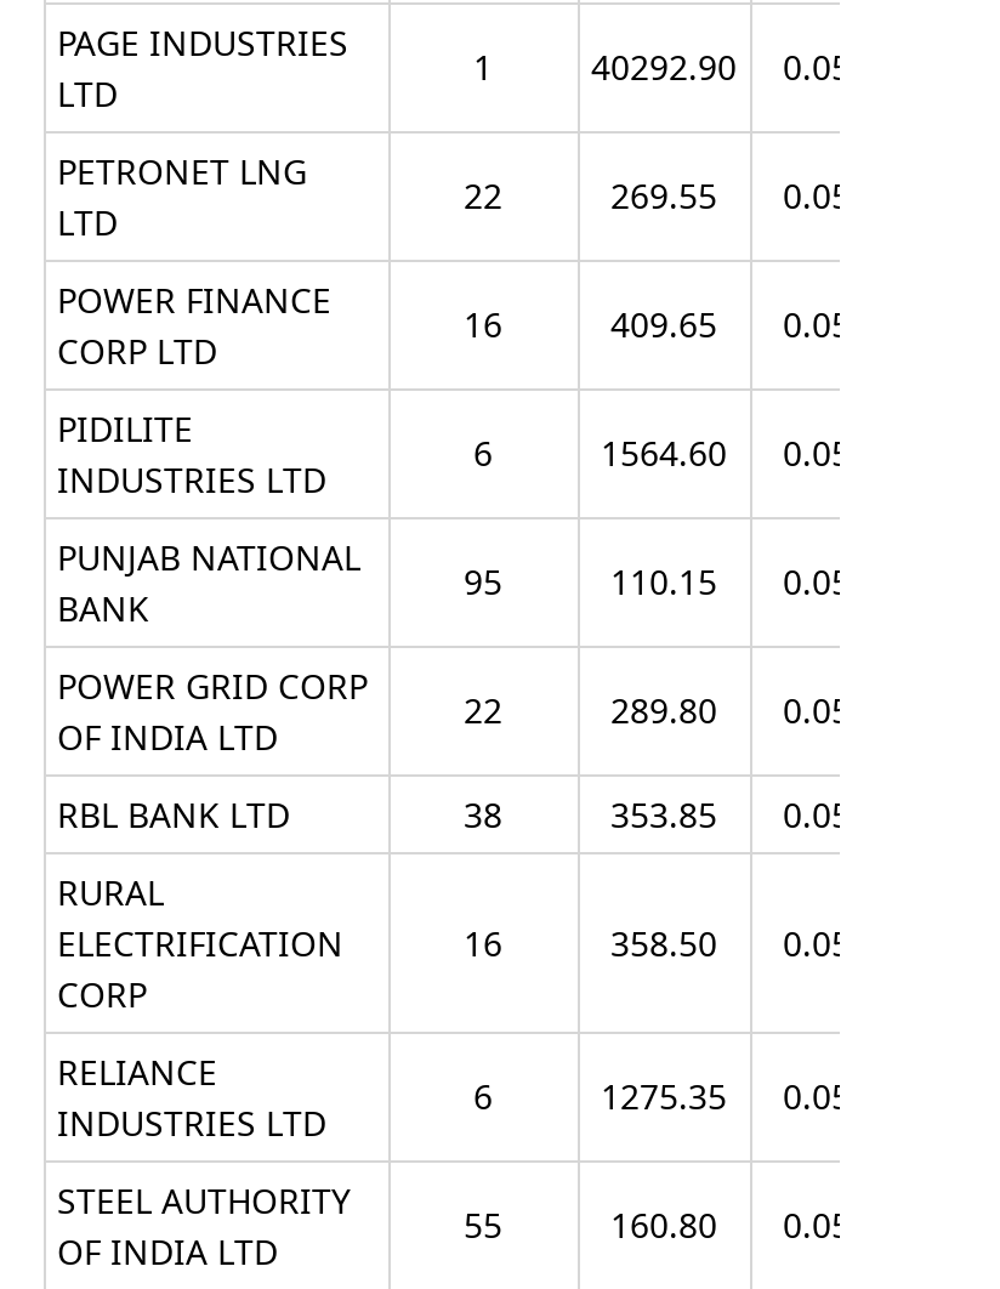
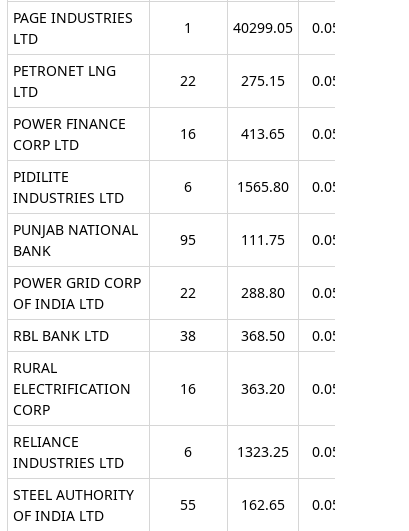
- 40292.90
+ 40299.05

- 269.55
+ 275.15

- 409.65
+ 413.65

- 1564.60
+ 1565.80

- 110.15
+ 111.75

- 289.80
+ 288.80

- 353.85
+ 368.50

- 358.50
+ 363.20

- 1275.35
+ 1323.25

- 160.80
+ 162.65
